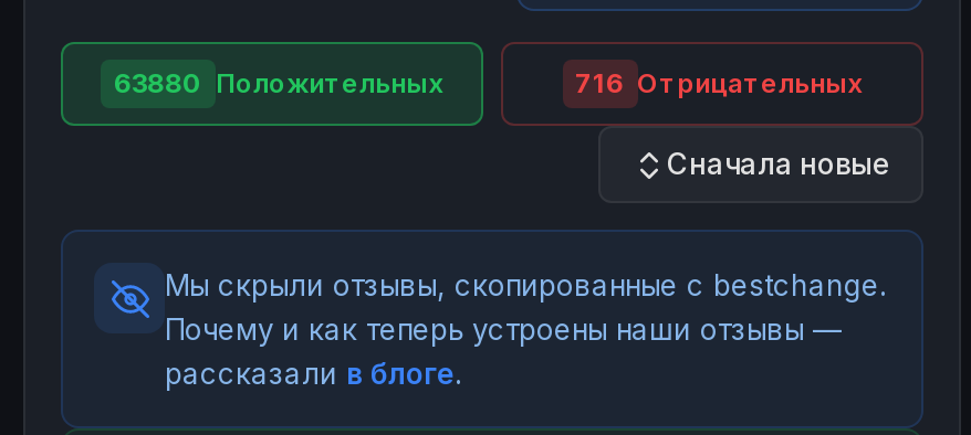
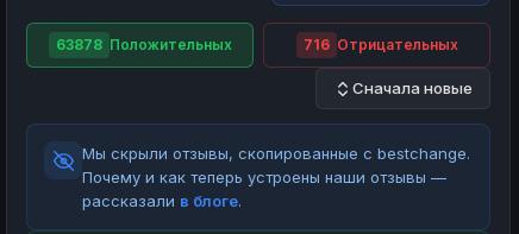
- 63880 Положительных
+ 63878 Положительных
